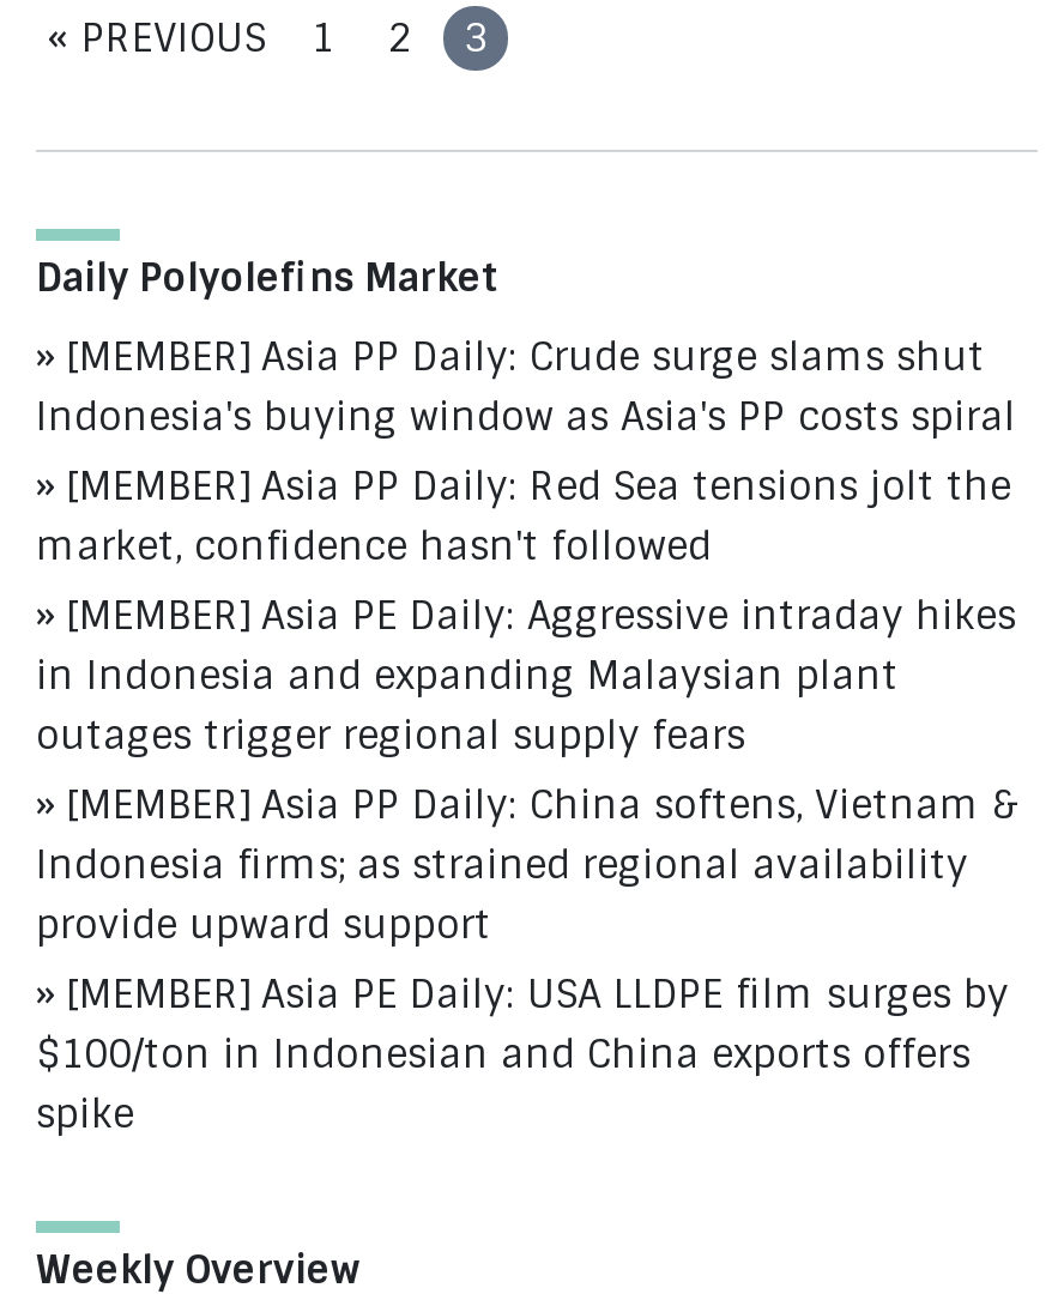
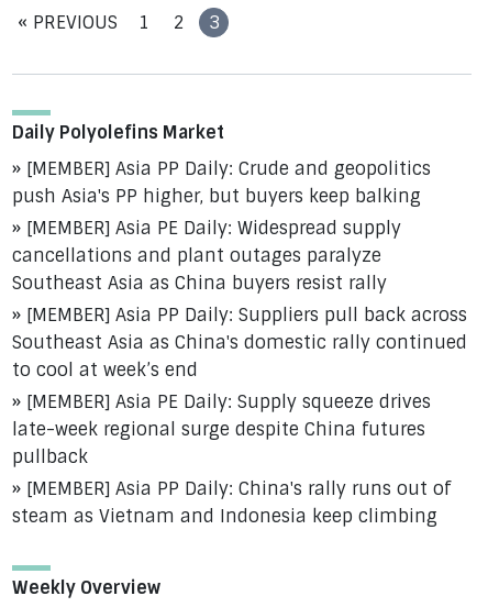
- [MEMBER] Asia PP Daily: Crude surge slams shut
- Indonesia's buying window as Asia's PP costs spiral
- [MEMBER] Asia PP Daily: Red Sea tensions jolt the
- market, confidence hasn't followed
- [MEMBER] Asia PE Daily: Aggressive intraday hikes
- in Indonesia and expanding Malaysian plant
- outages trigger regional supply fears
- [MEMBER] Asia PP Daily: China softens, Vietnam &
- Indonesia firms; as strained regional availability
- provide upward support
- [MEMBER] Asia PE Daily: USA LLDPE film surges by
- $100/ton in Indonesian and China exports offers
- spike
+ [MEMBER] Asia PP Daily: Crude and geopolitics
+ push Asia's PP higher, but buyers keep balking
+ [MEMBER] Asia PE Daily: Widespread supply
+ cancellations and plant outages paralyze
+ Southeast Asia as China buyers resist rally
+ [MEMBER] Asia PP Daily: Suppliers pull back across
+ Southeast Asia as China's domestic rally continued
+ to cool at week’s end
+ [MEMBER] Asia PE Daily: Supply squeeze drives
+ late-week regional surge despite China futures
+ pullback
+ [MEMBER] Asia PP Daily: China's rally runs out of
+ steam as Vietnam and Indonesia keep climbing
